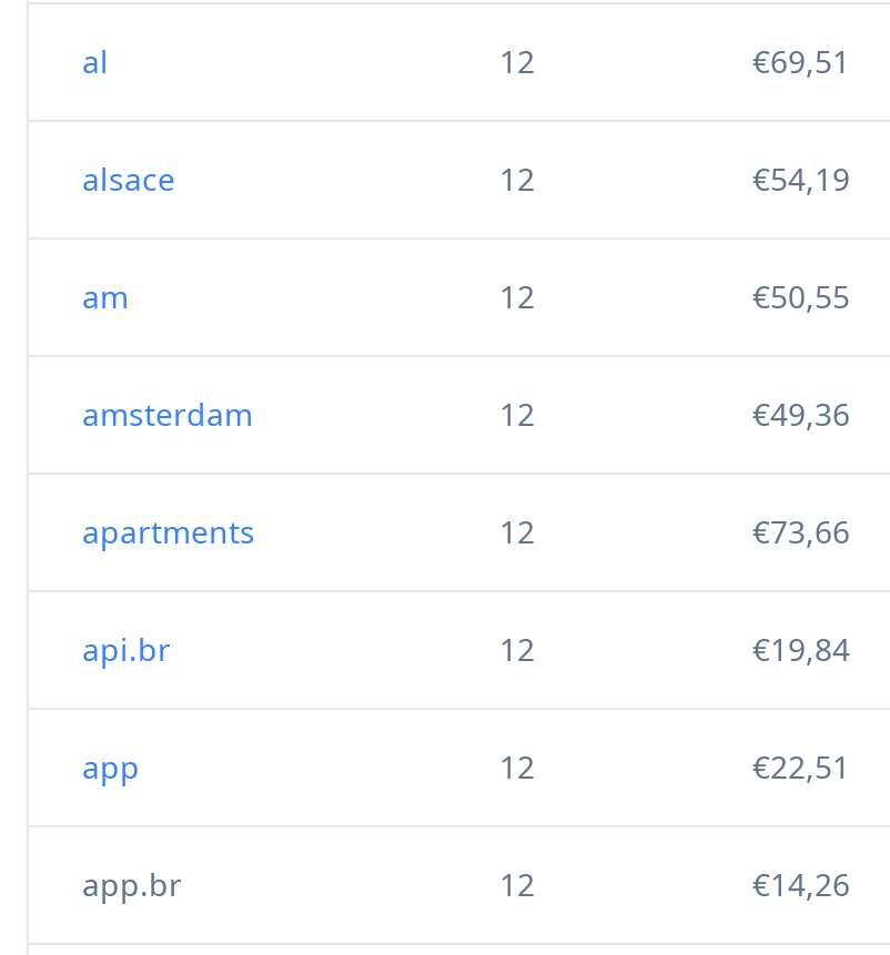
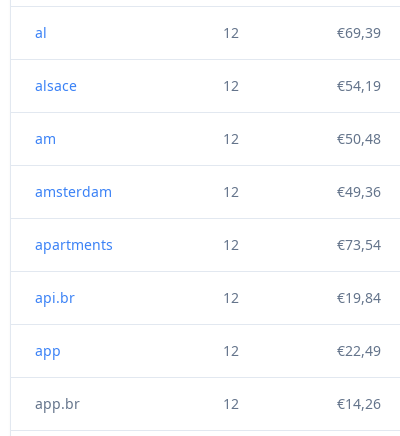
- €69,51
+ €69,39

- €50,55
+ €50,48

- €73,66
+ €73,54

- €22,51
+ €22,49
